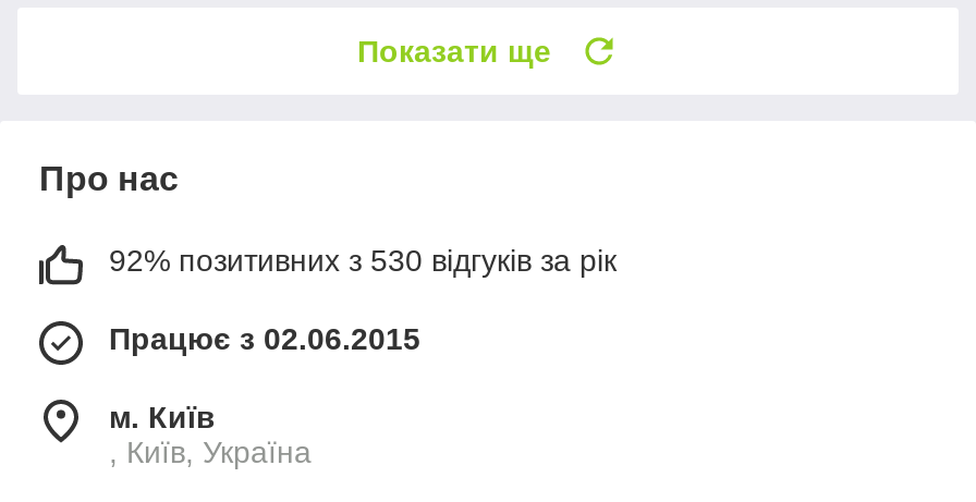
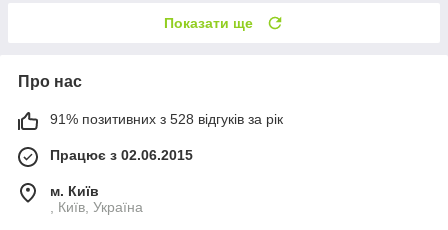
- 92% позитивних з 530 відгуків за рік
+ 91% позитивних з 528 відгуків за рік
